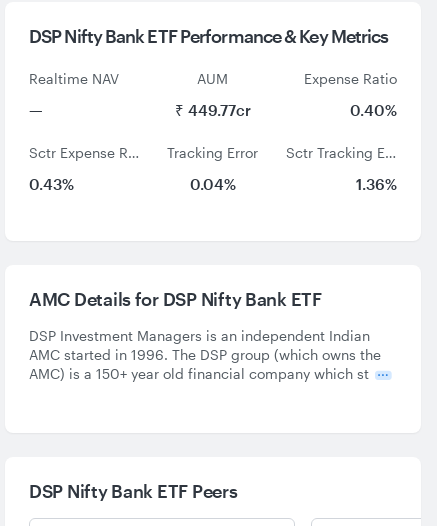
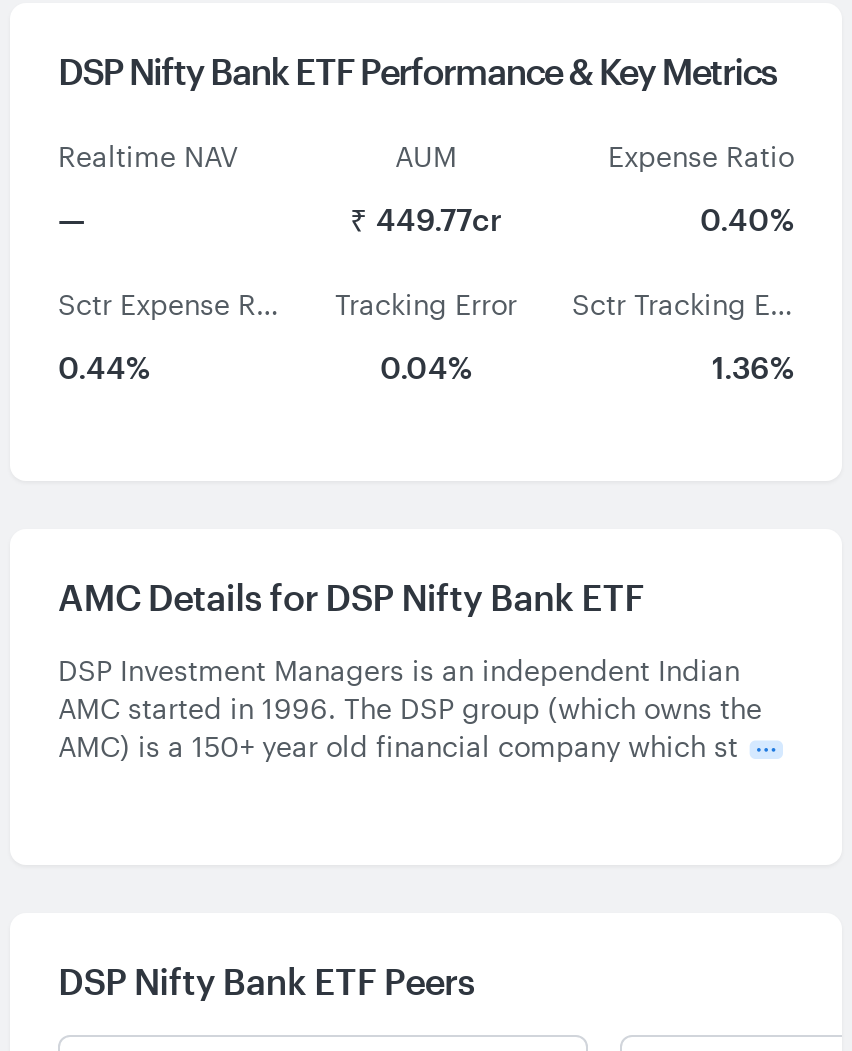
- 0.43%
+ 0.44%
